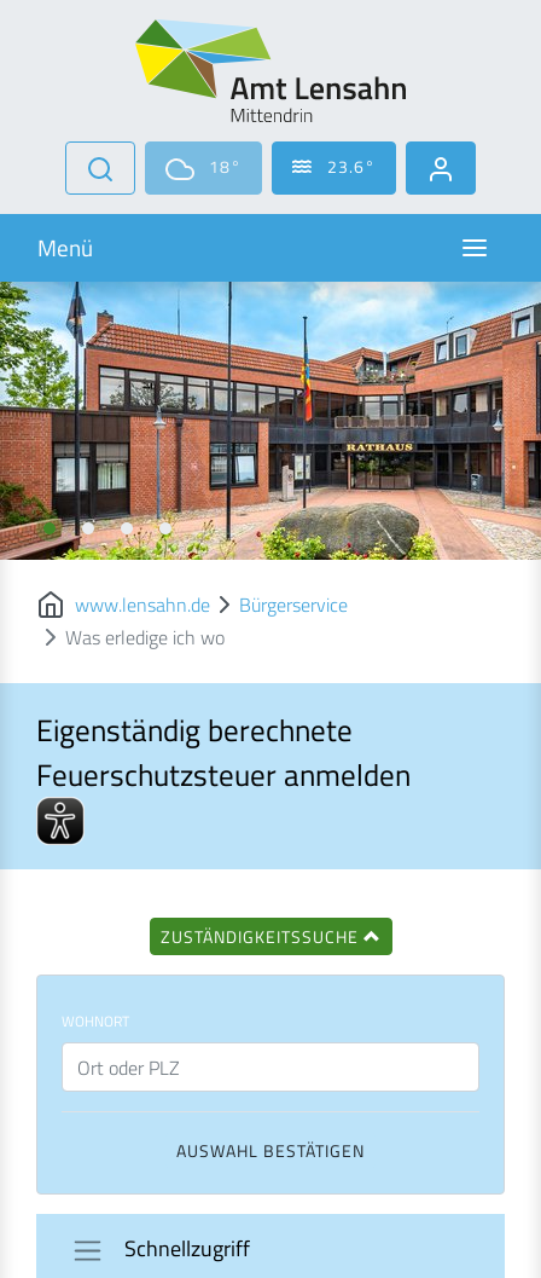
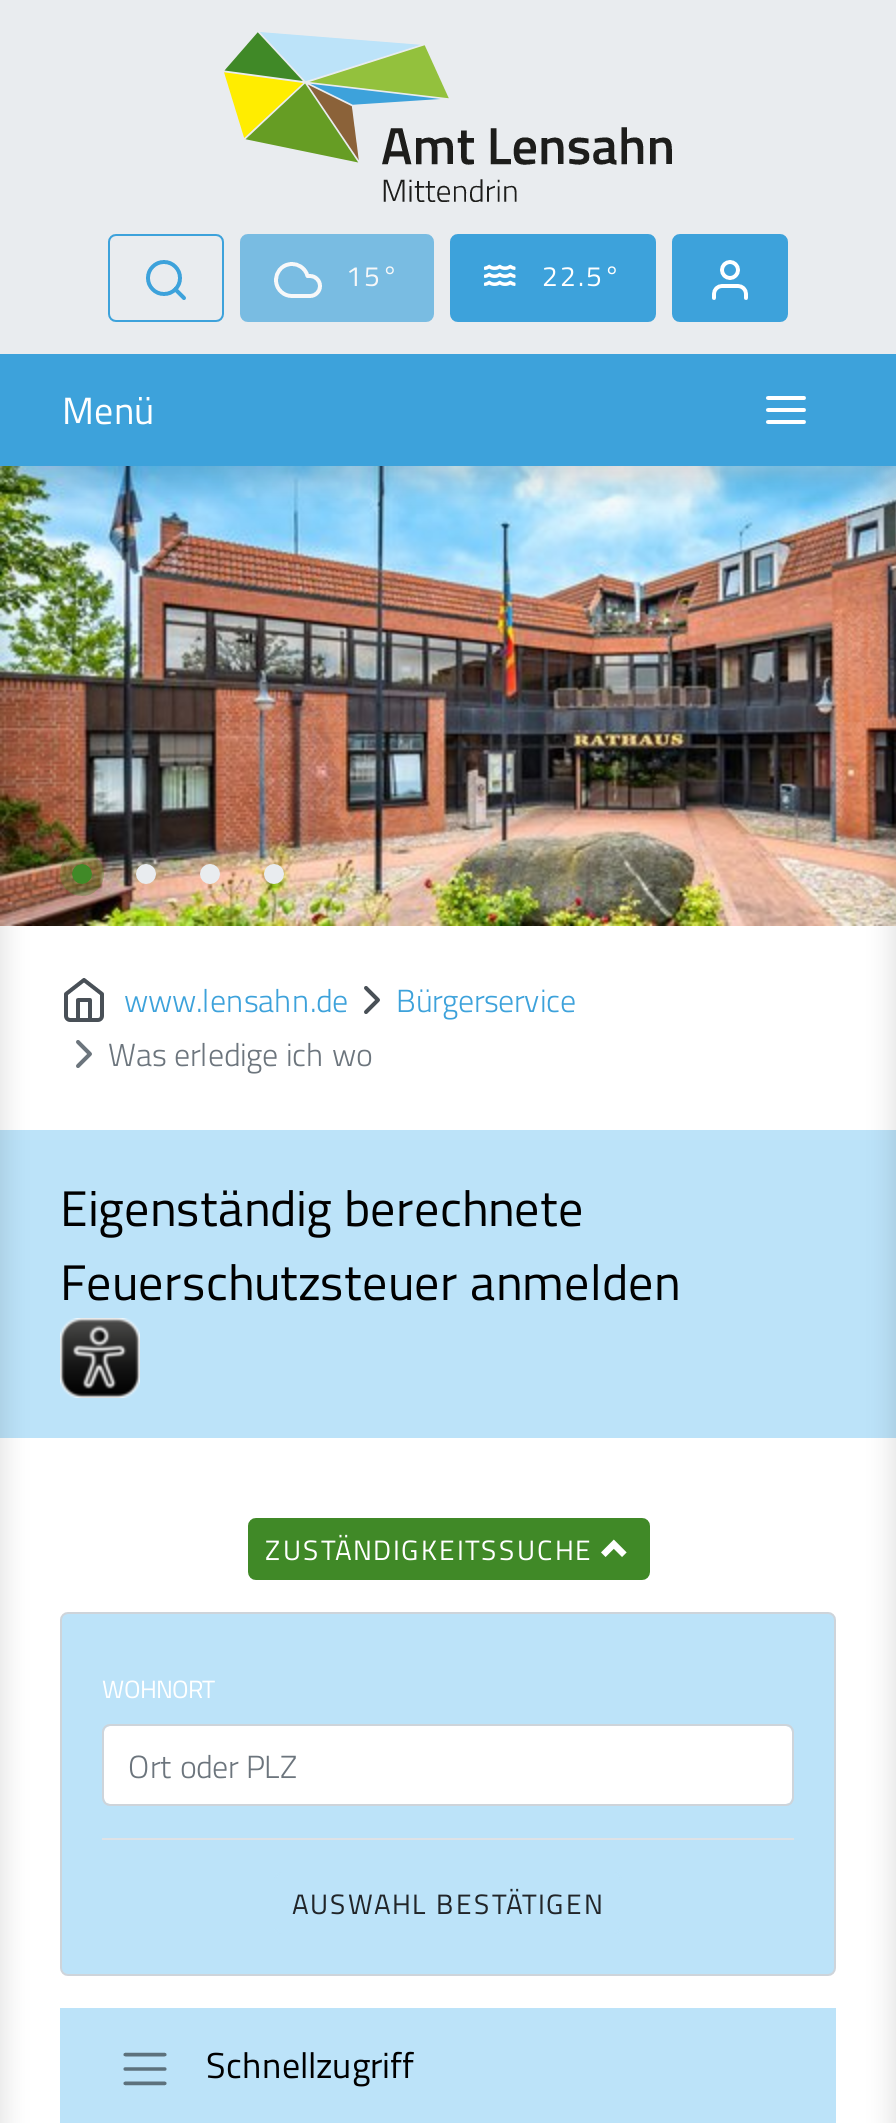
- 18°
+ 15°

- 23.6°
+ 22.5°
